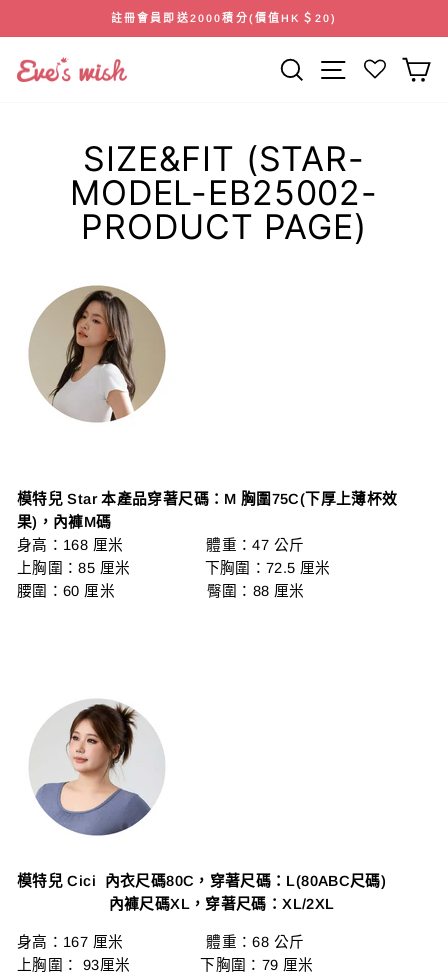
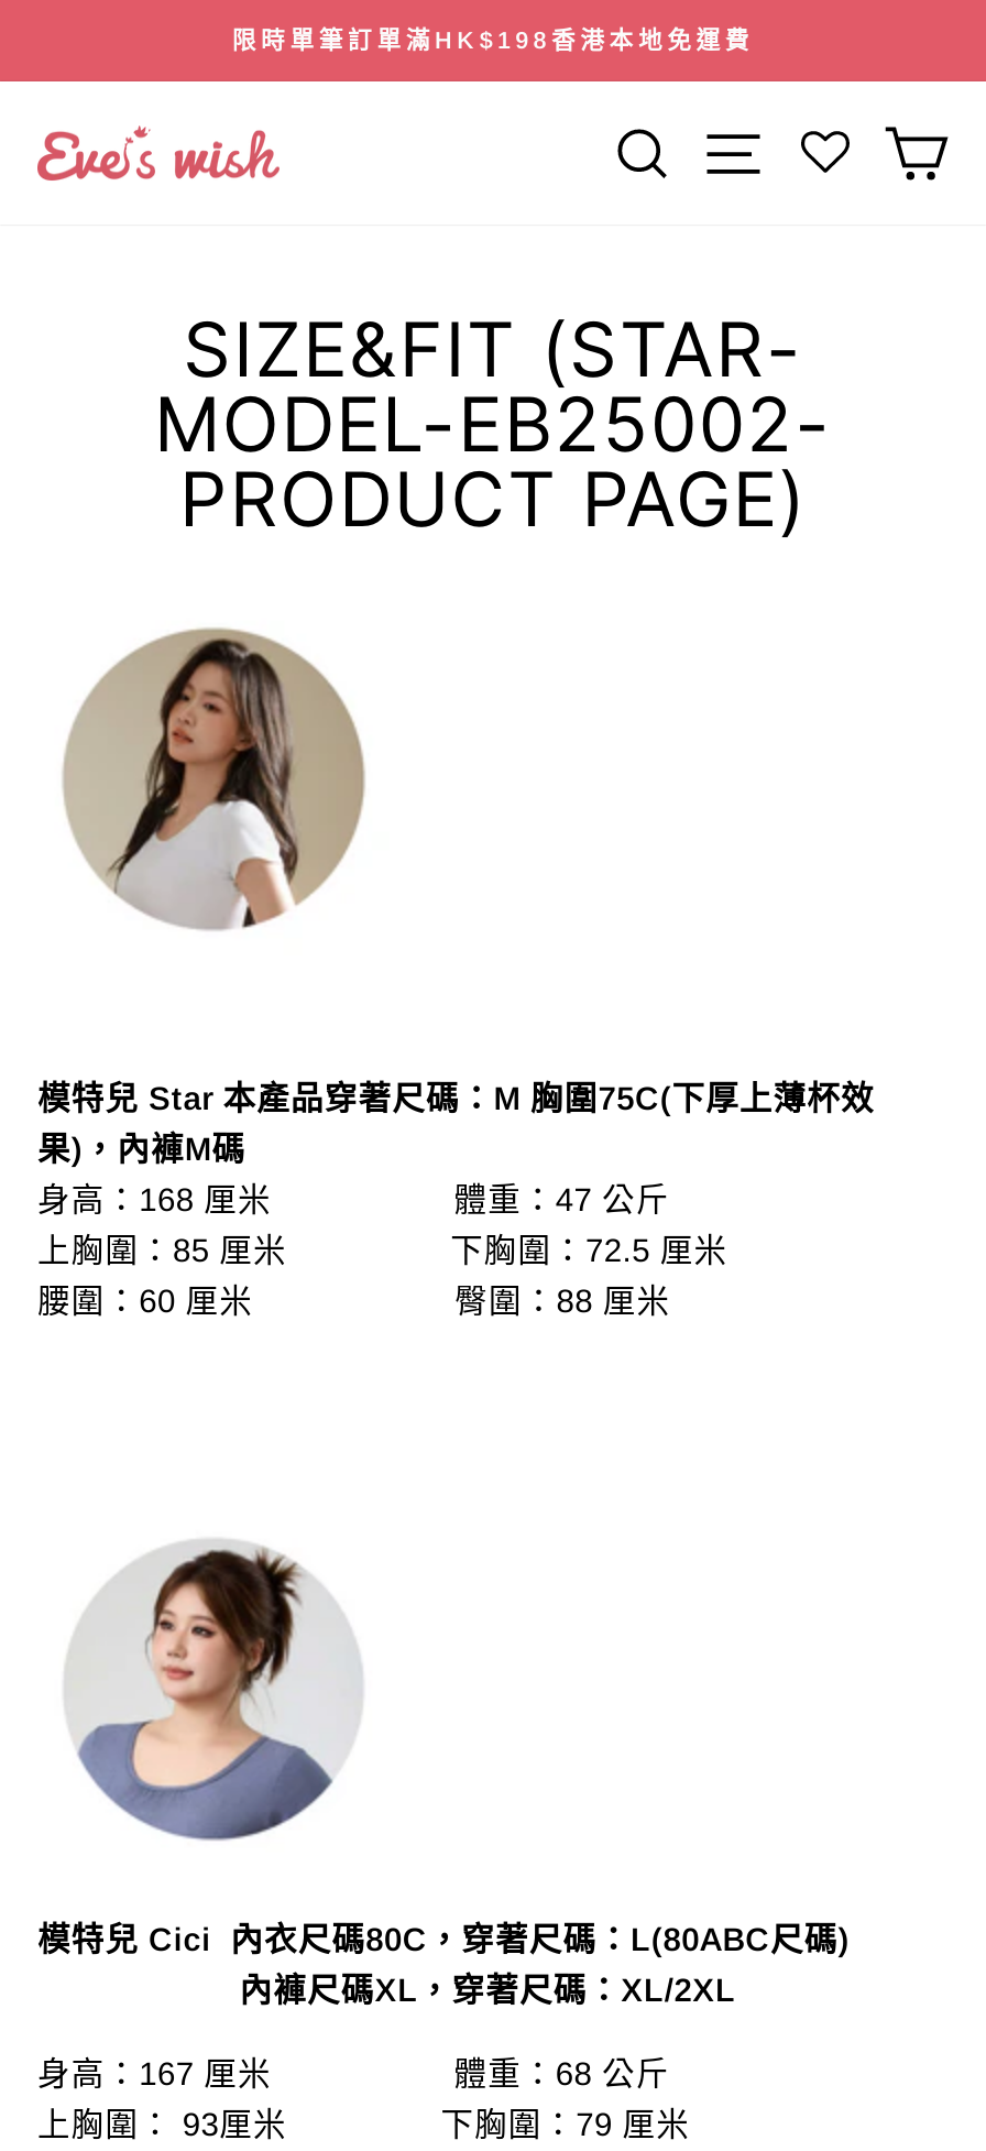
- 註冊會員即送2000積分(價值HK＄20)
+ 限時單筆訂單滿HK$198香港本地免運費
